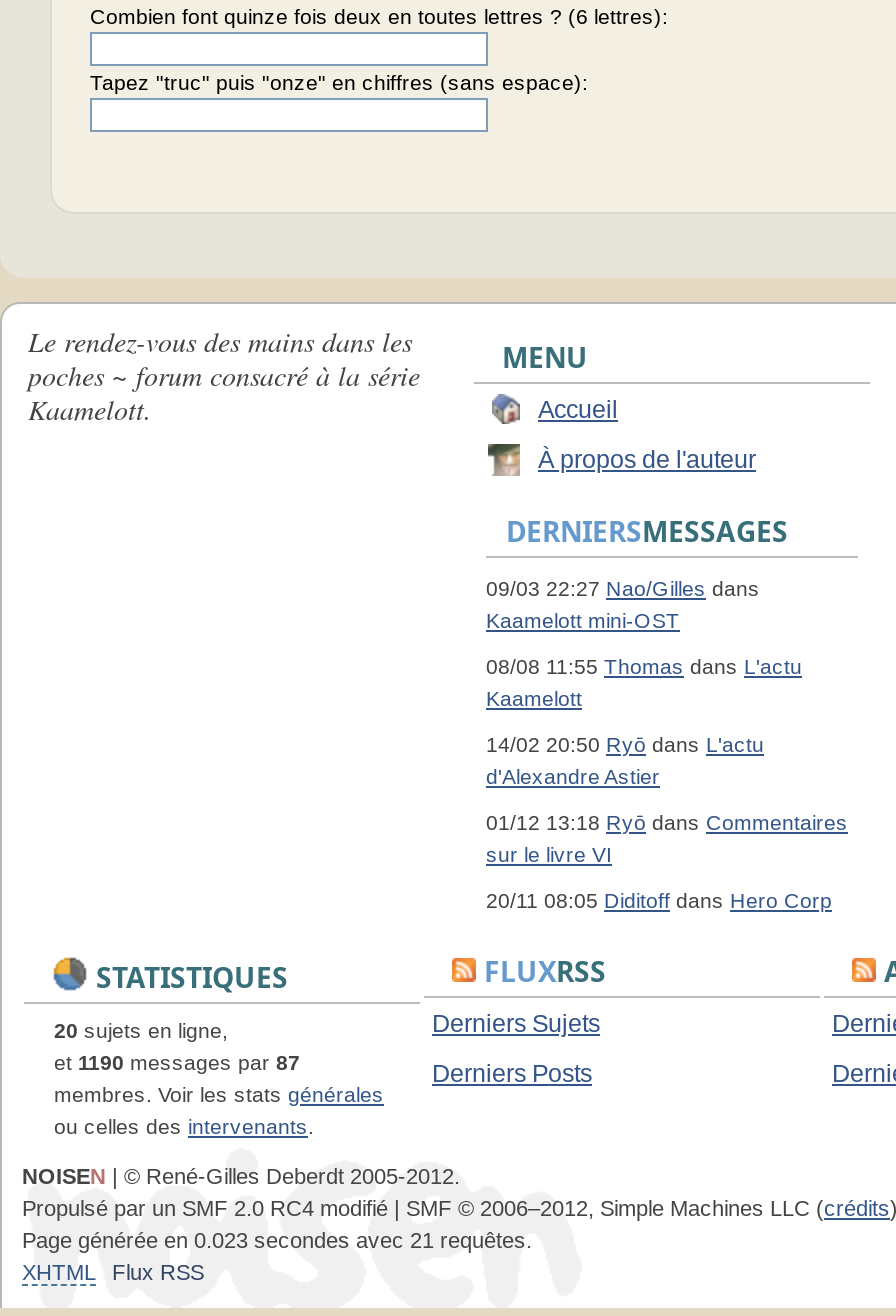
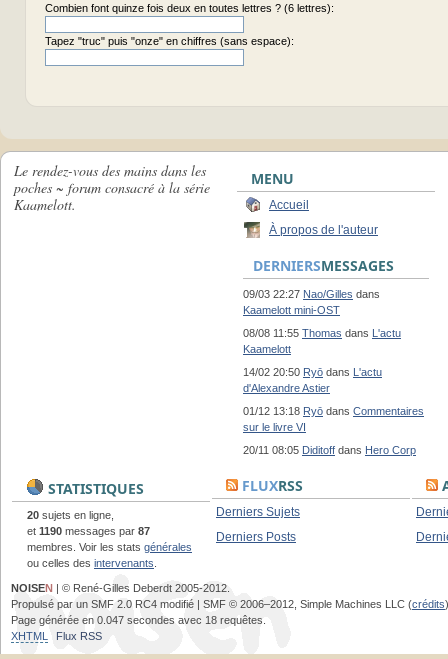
- Page générée en 0.023 secondes avec 21 requêtes.
+ Page générée en 0.047 secondes avec 18 requêtes.
